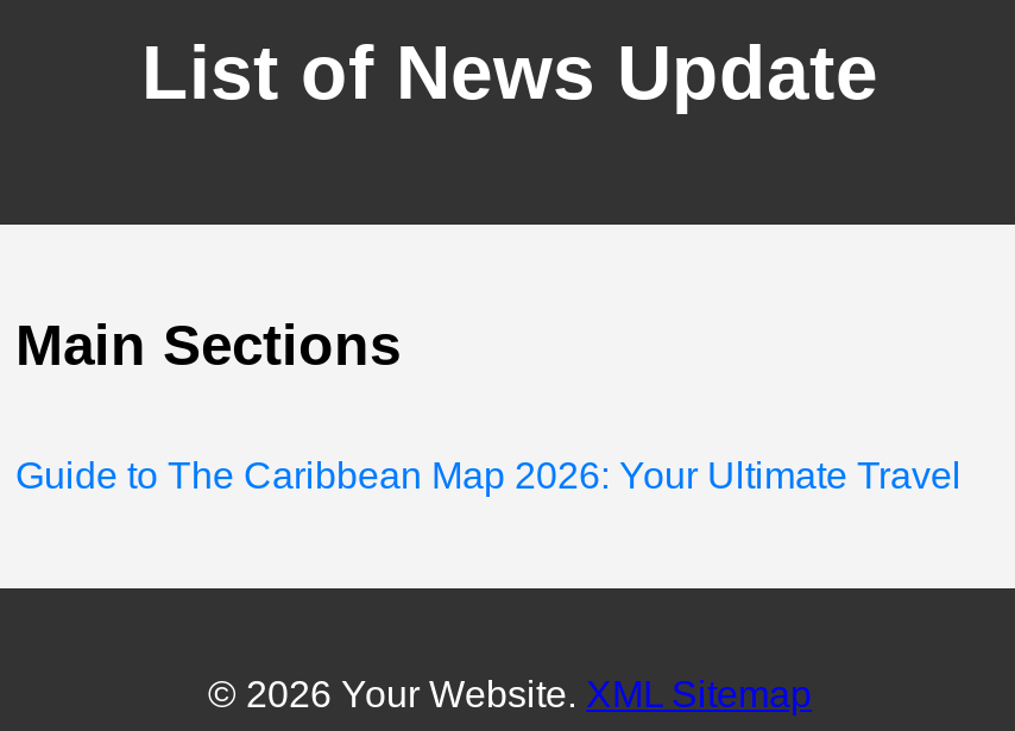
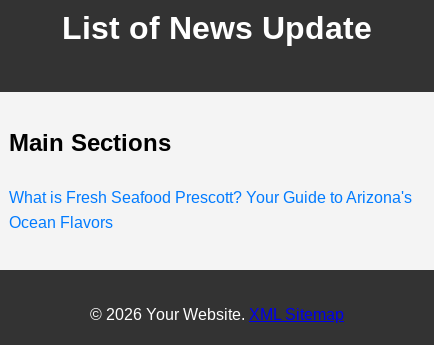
- Guide to The Caribbean Map 2026: Your Ultimate Travel
+ What is Fresh Seafood Prescott? Your Guide to Arizona's
+ Ocean Flavors
